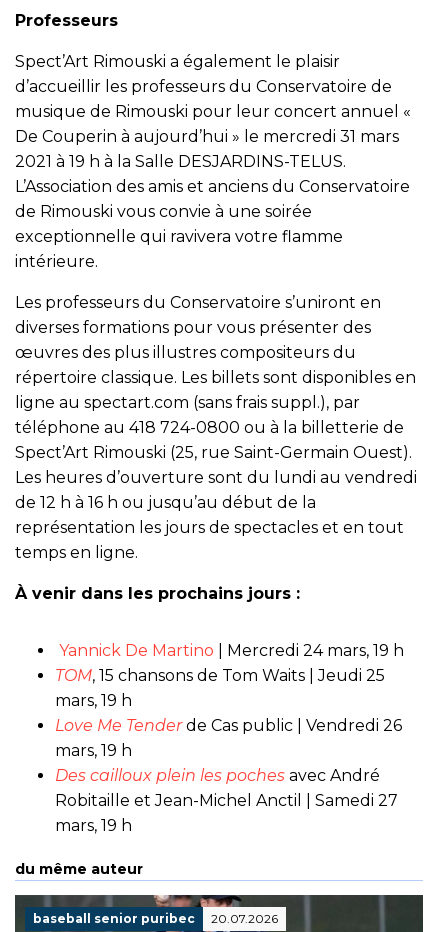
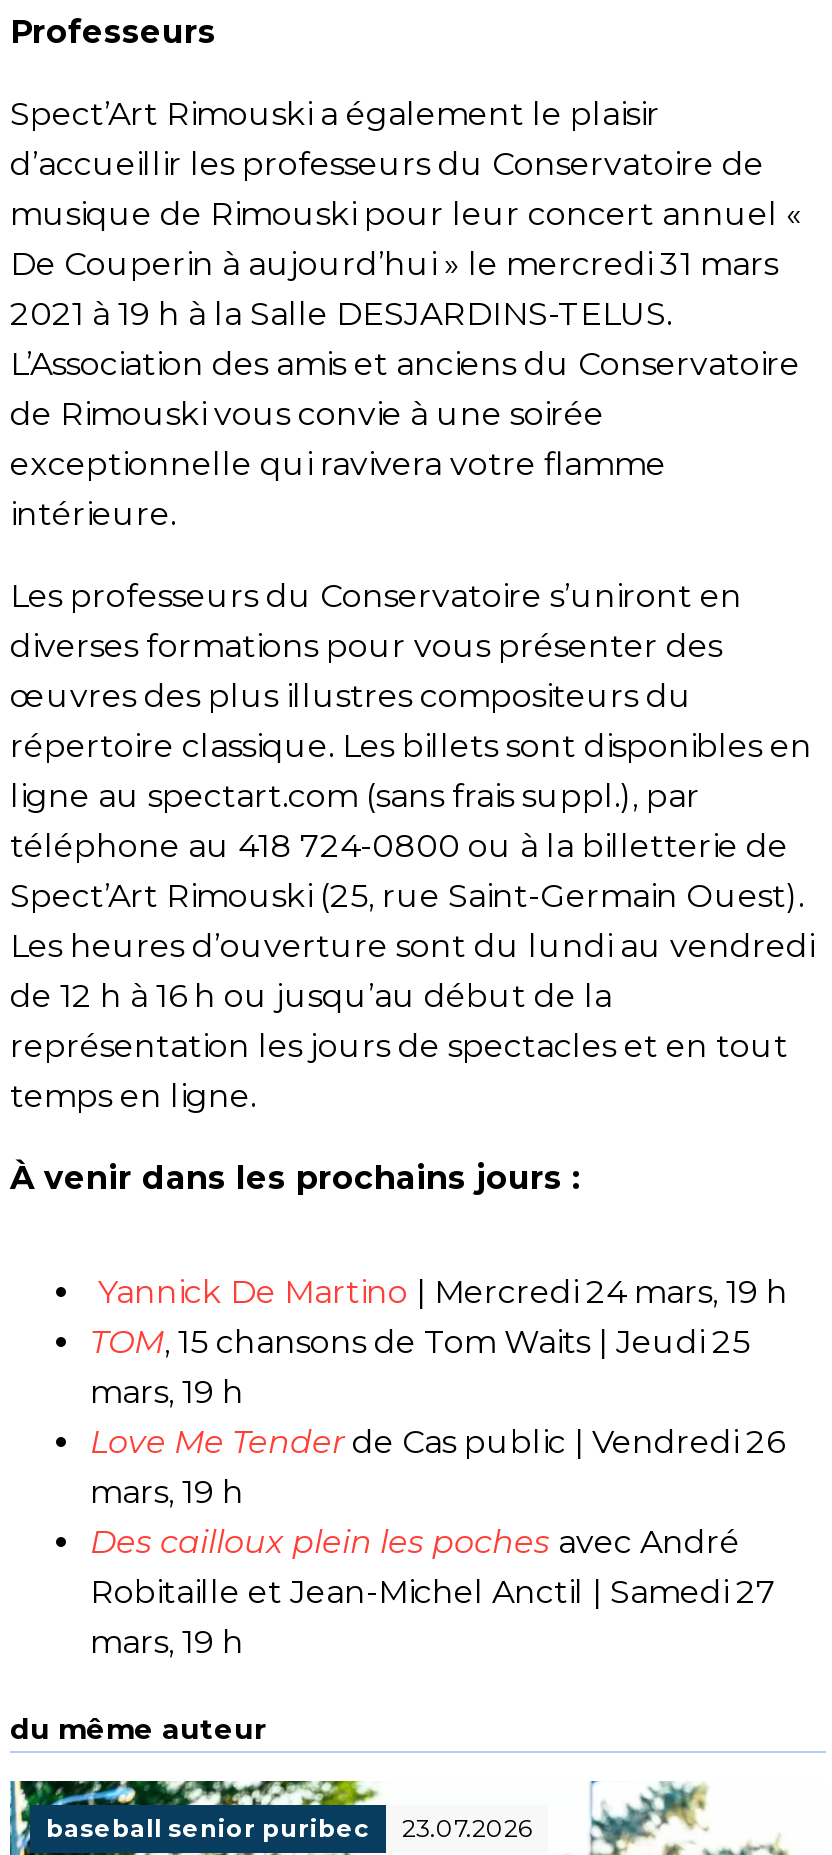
- baseball senior puribec 20.07.2026
+ baseball senior puribec 23.07.2026
